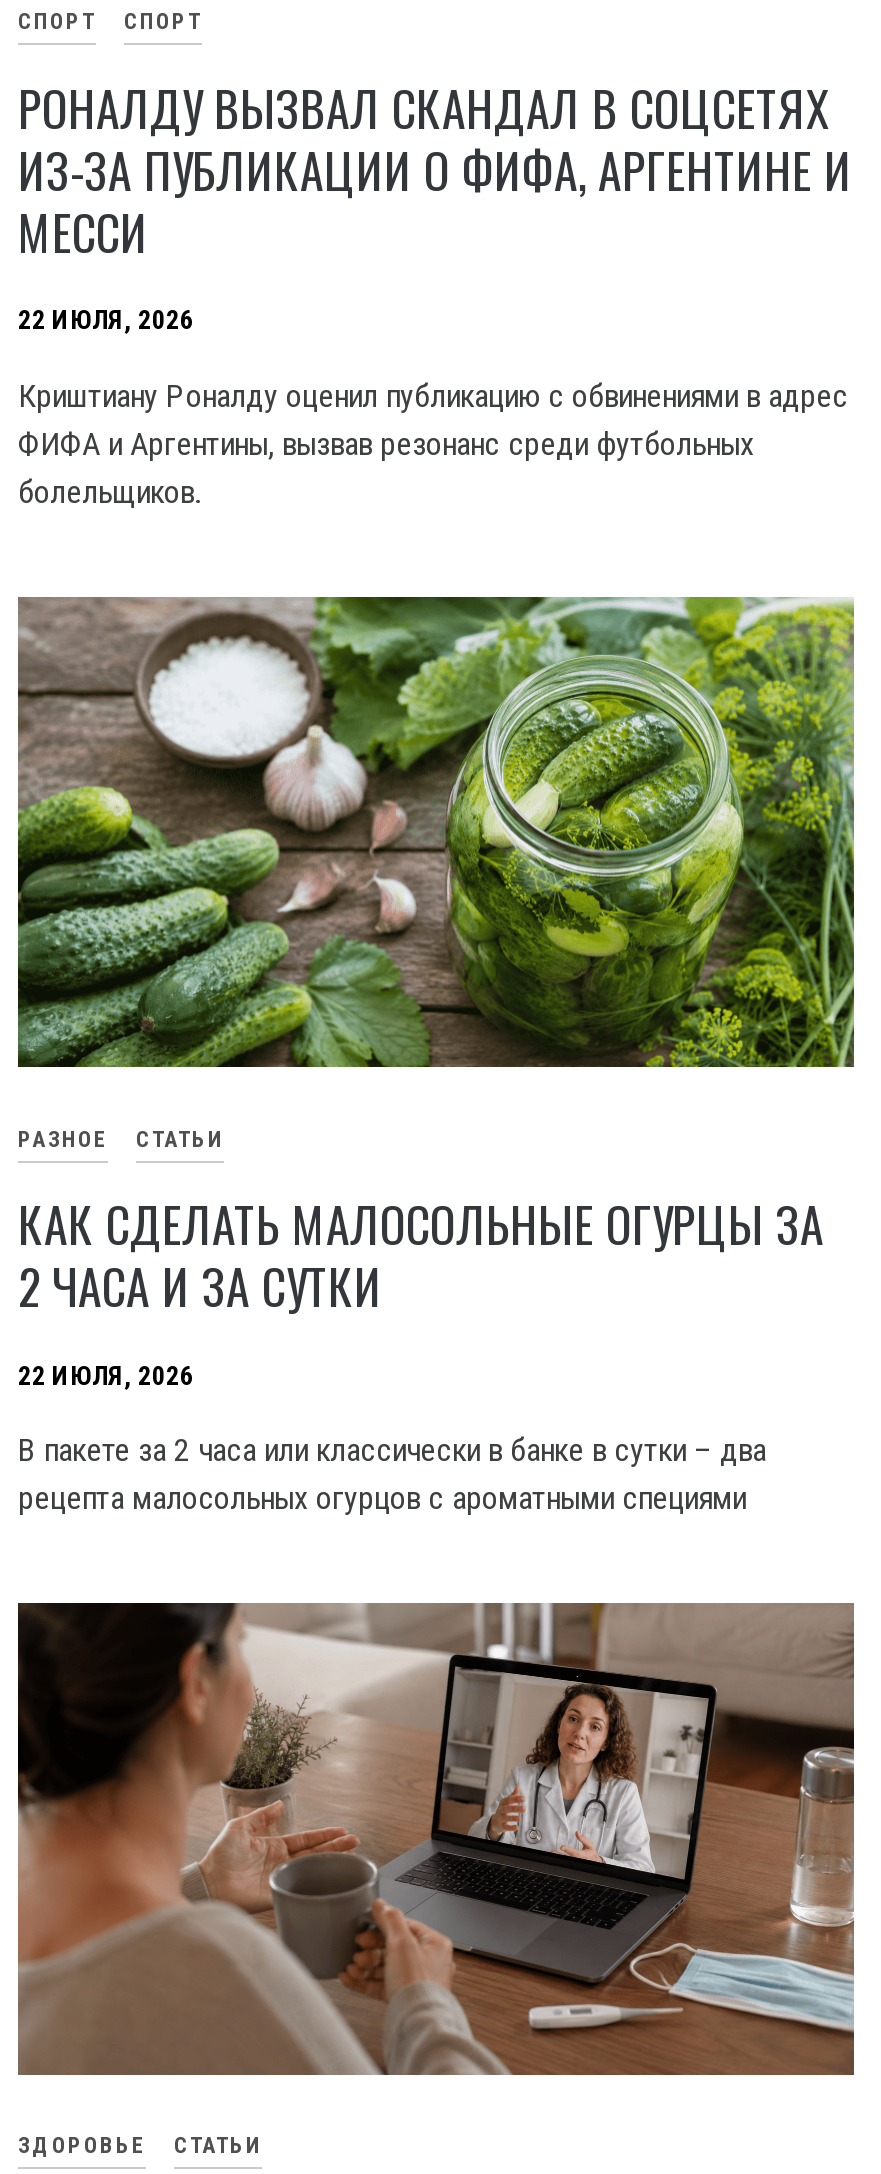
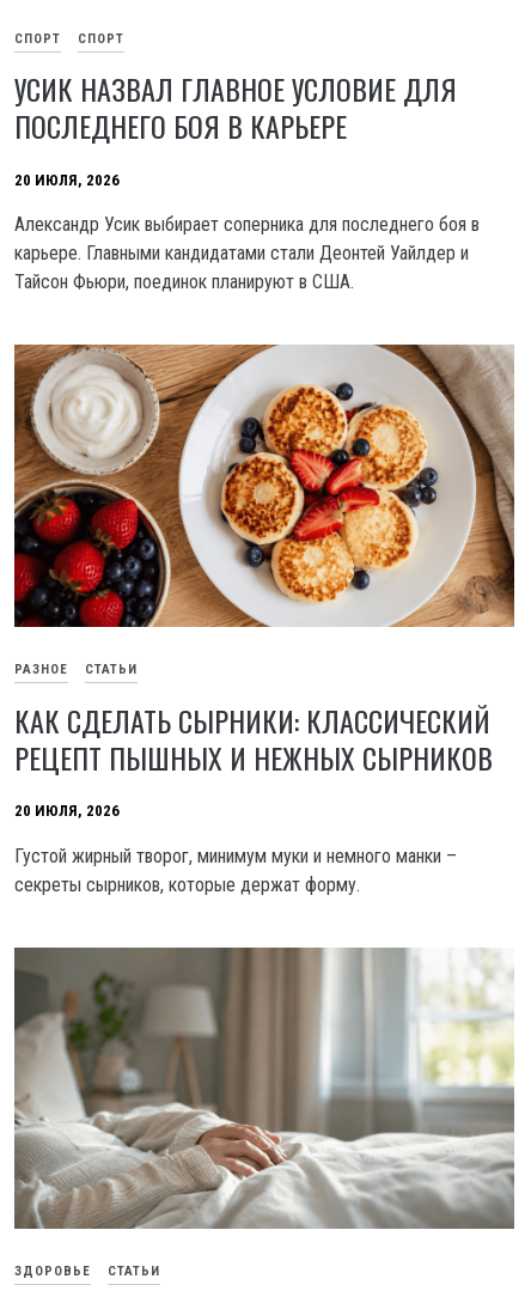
- РОНАЛДУ ВЫЗВАЛ СКАНДАЛ В СОЦСЕТЯХ
- ИЗ-ЗА ПУБЛИКАЦИИ О ФИФА, АРГЕНТИНЕ И
- МЕССИ
+ УСИК НАЗВАЛ ГЛАВНОЕ УСЛОВИЕ ДЛЯ
+ ПОСЛЕДНЕГО БОЯ В КАРЬЕРЕ

- 22 ИЮЛЯ, 2026
+ 20 ИЮЛЯ, 2026

- Криштиану Роналду оценил публикацию с обвинениями в адрес
- ФИФА и Аргентины, вызвав резонанс среди футбольных
- болельщиков.
+ Александр Усик выбирает соперника для последнего боя в
+ карьере. Главными кандидатами стали Деонтей Уайлдер и
+ Тайсон Фьюри, поединок планируют в США.

- [image]
+ [image]

- КАК СДЕЛАТЬ МАЛОСОЛЬНЫЕ ОГУРЦЫ ЗА
- 2 ЧАСА И ЗА СУТКИ
+ КАК СДЕЛАТЬ СЫРНИКИ: КЛАССИЧЕСКИЙ
+ РЕЦЕПТ ПЫШНЫХ И НЕЖНЫХ СЫРНИКОВ

- 22 ИЮЛЯ, 2026
+ 20 ИЮЛЯ, 2026

- В пакете за 2 часа или классически в банке в сутки – два
- рецепта малосольных огурцов с ароматными специями
+ Густой жирный творог, минимум муки и немного манки –
+ секреты сырников, которые держат форму.

- [image]
+ [image]
